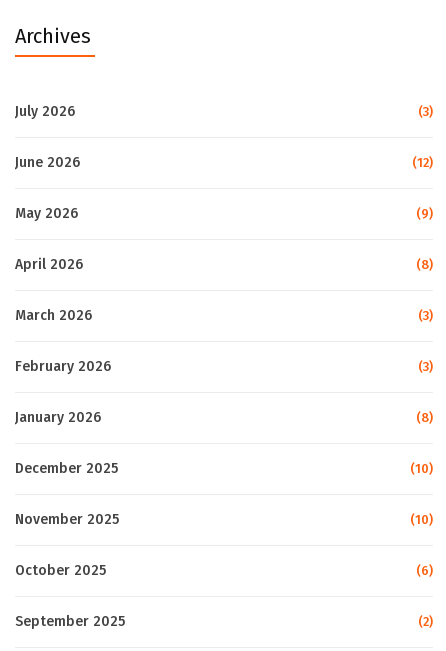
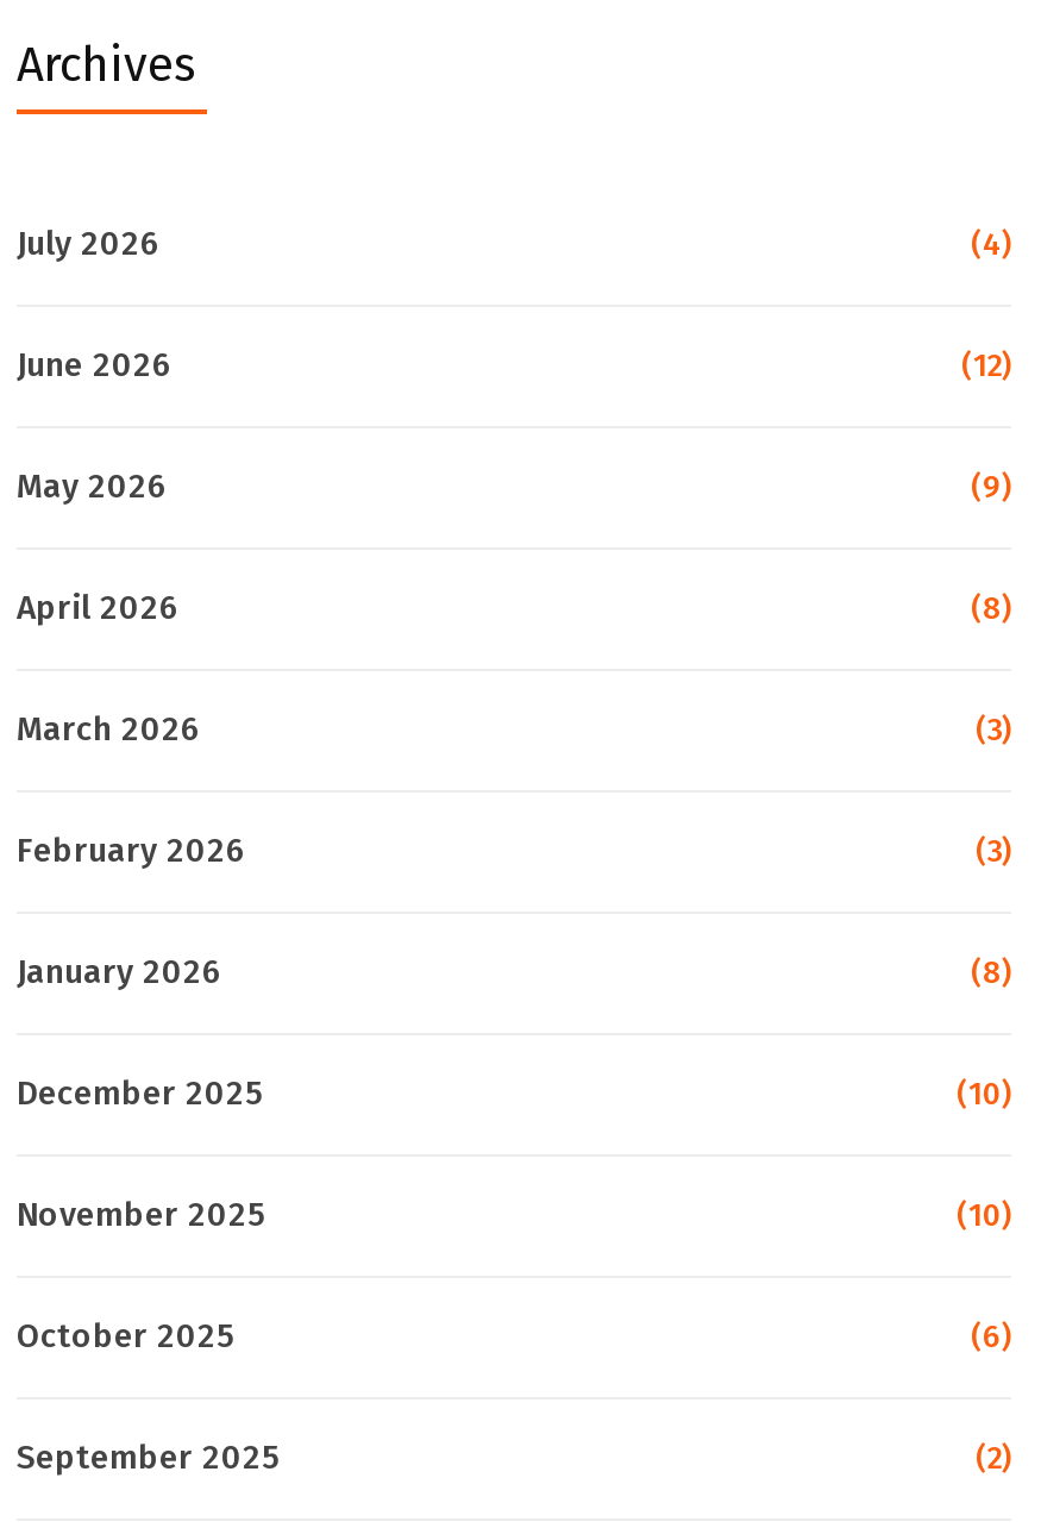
- (3)
+ (4)
